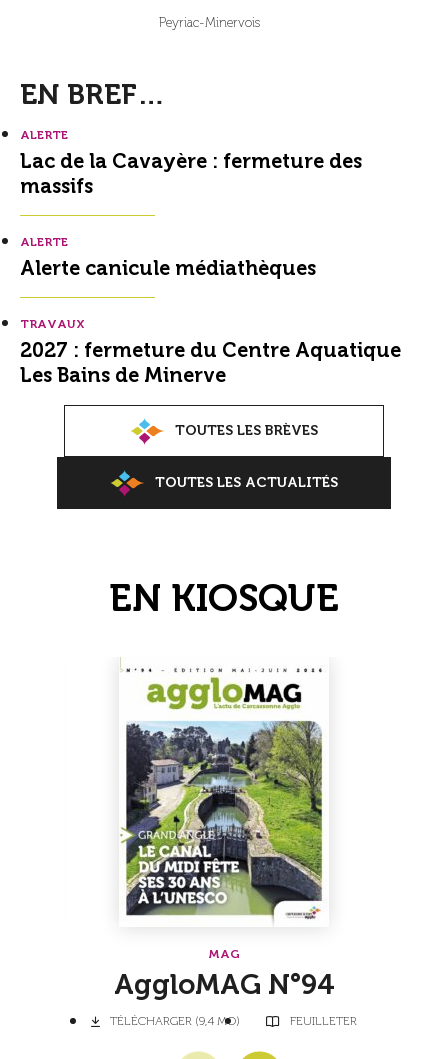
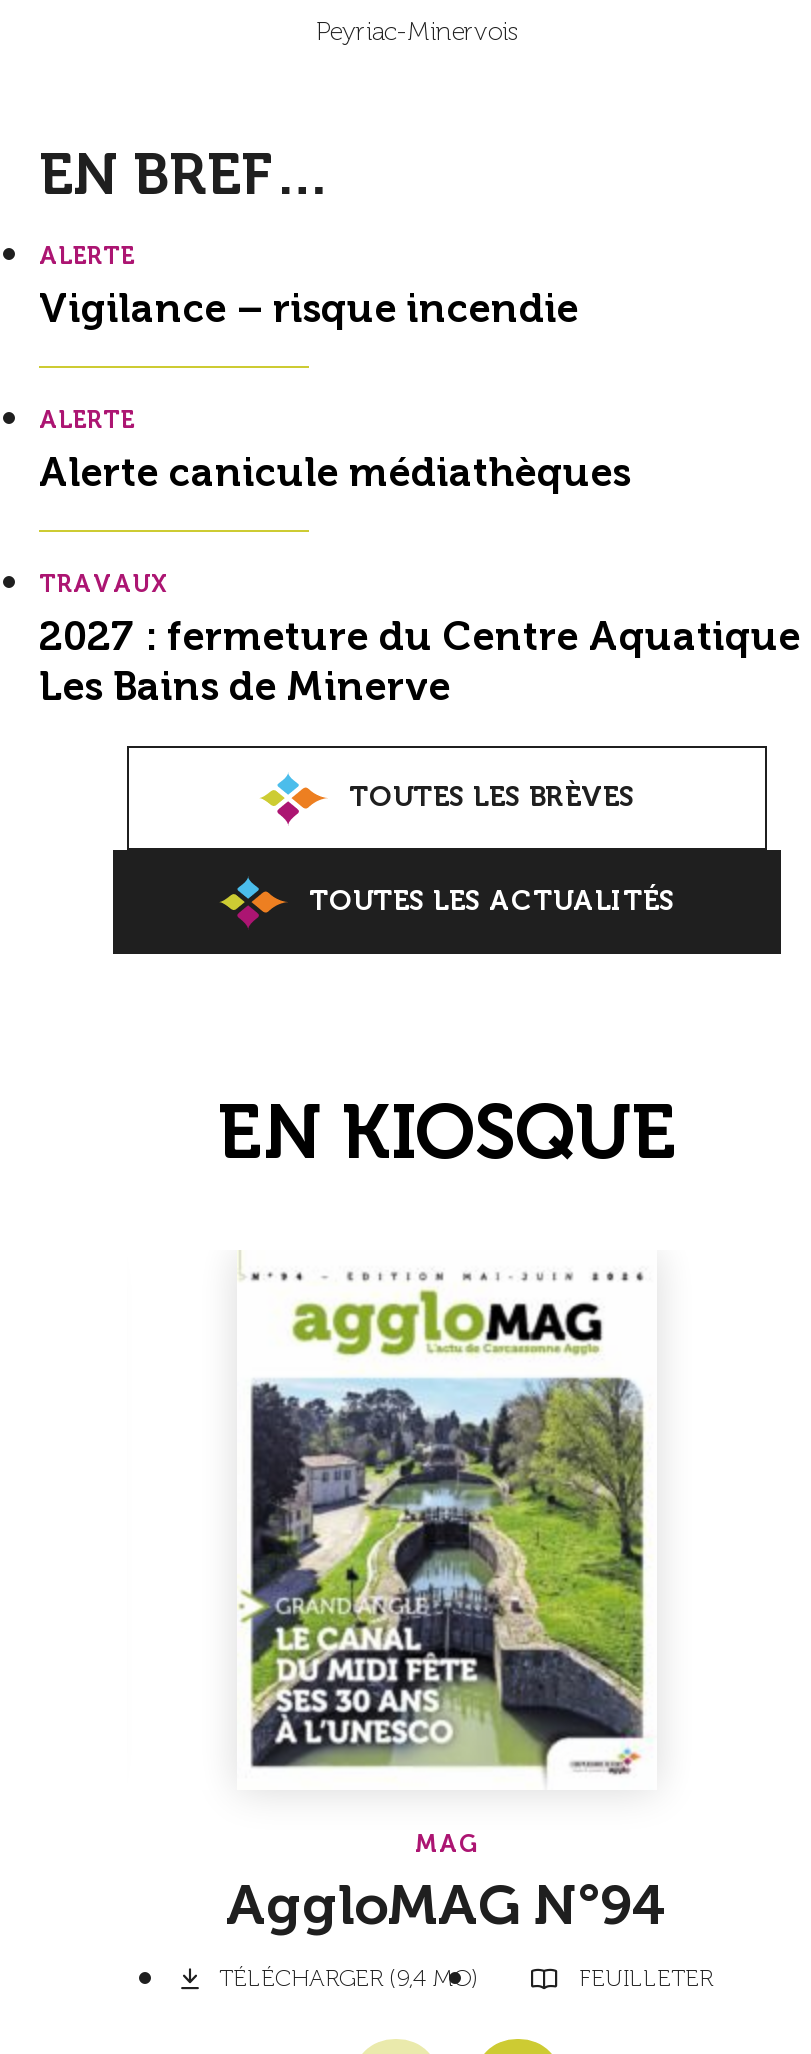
- Lac de la Cavayère : fermeture des
- massifs
+ Vigilance – risque incendie
